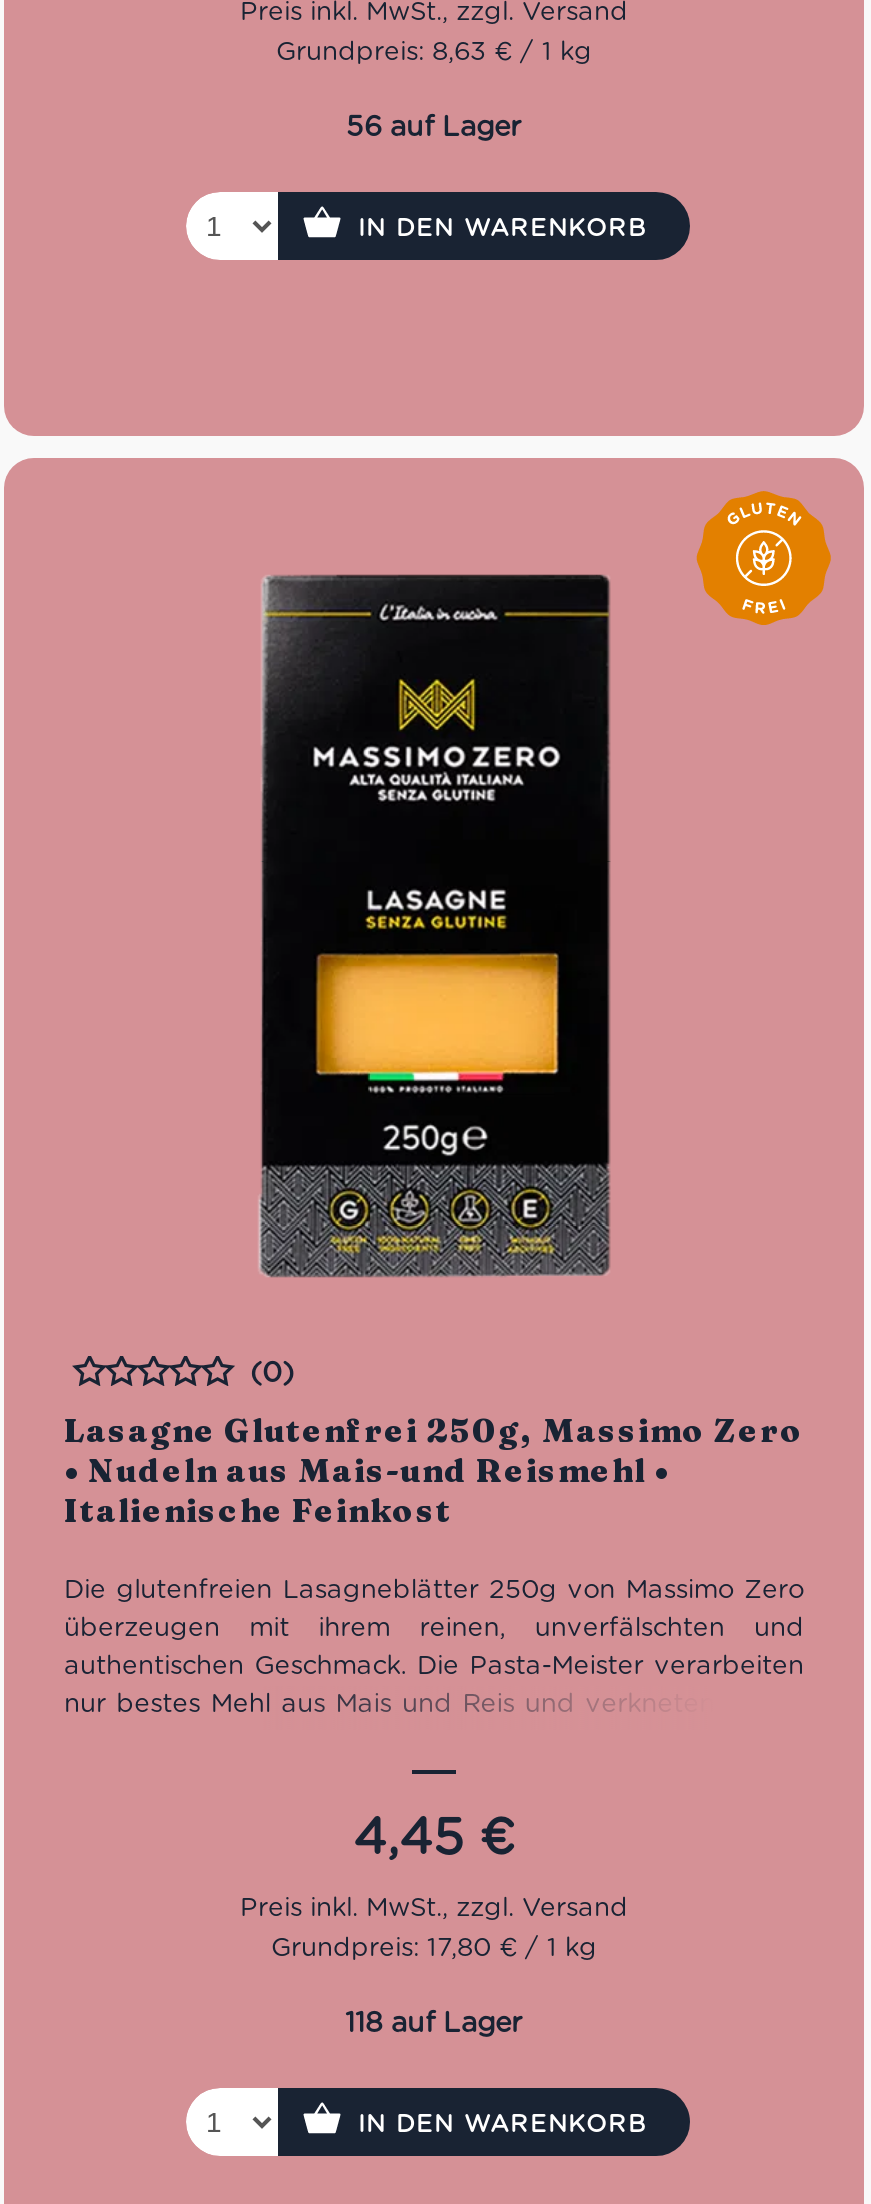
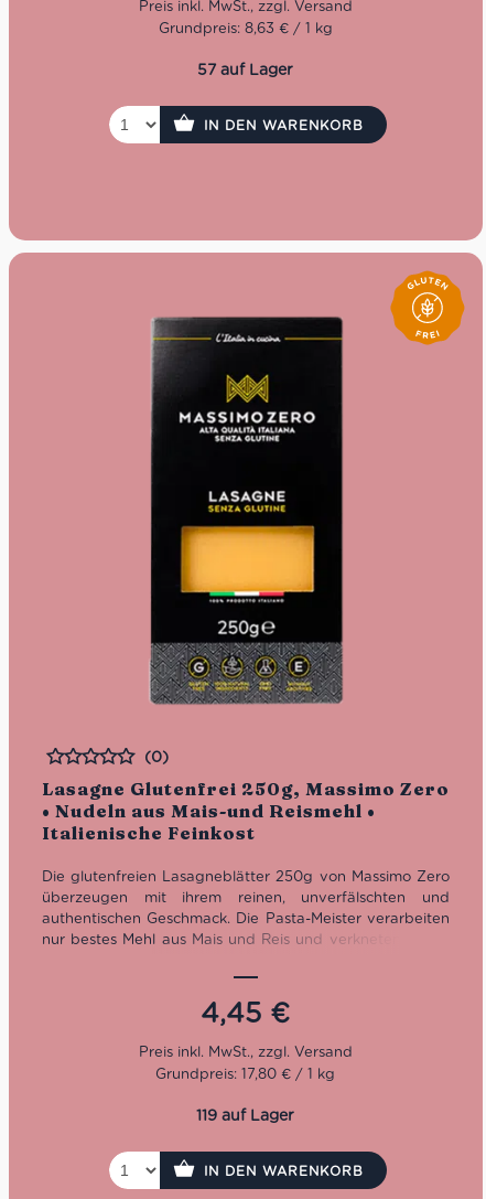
- 56 auf Lager
+ 57 auf Lager

- 118 auf Lager
+ 119 auf Lager
